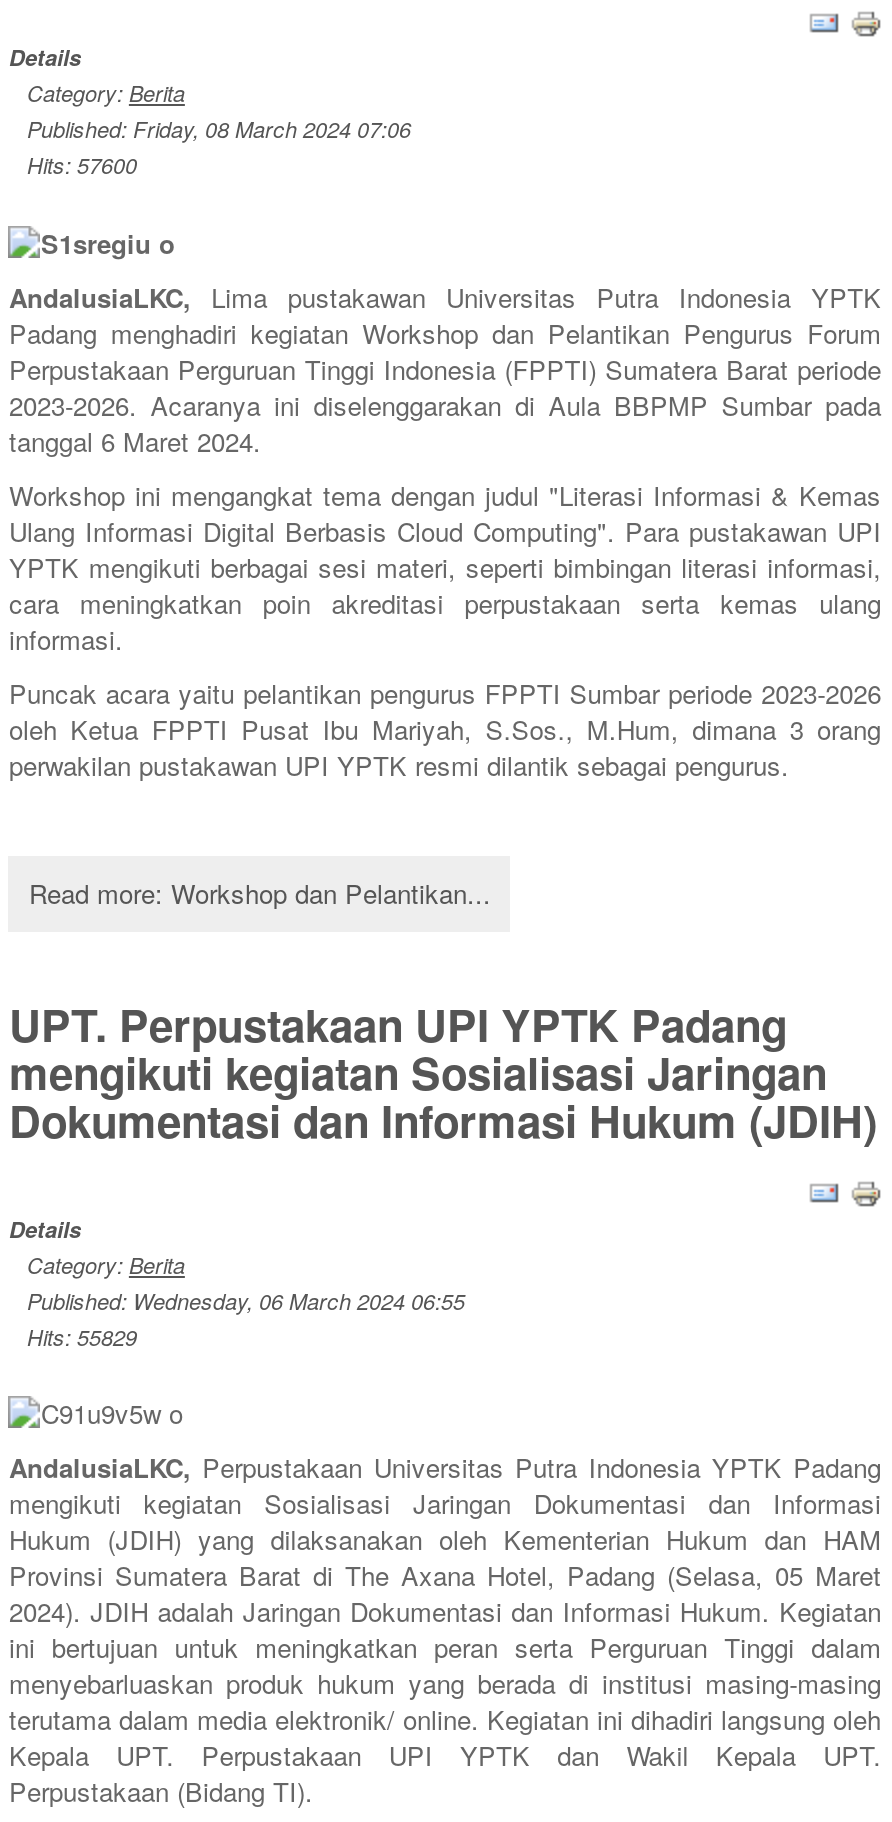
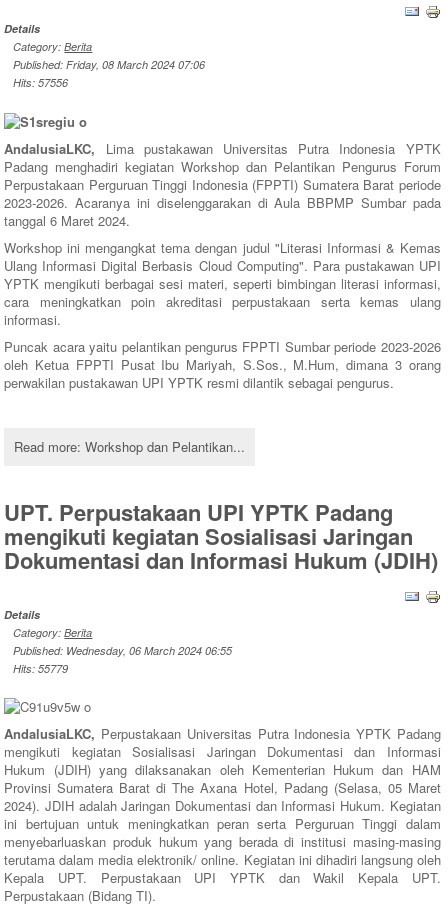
- Hits: 57600
+ Hits: 57556

- Hits: 55829
+ Hits: 55779
